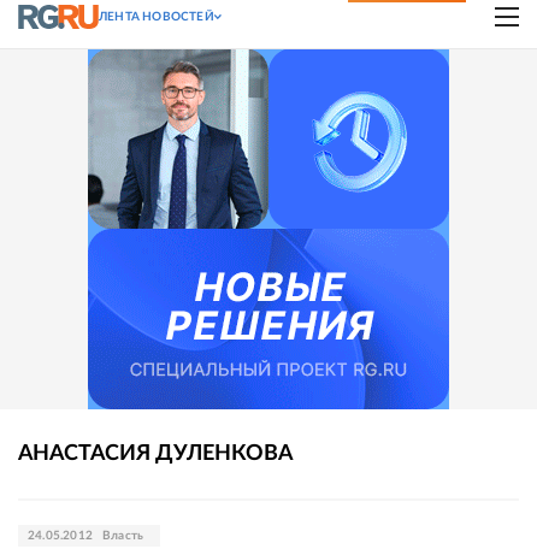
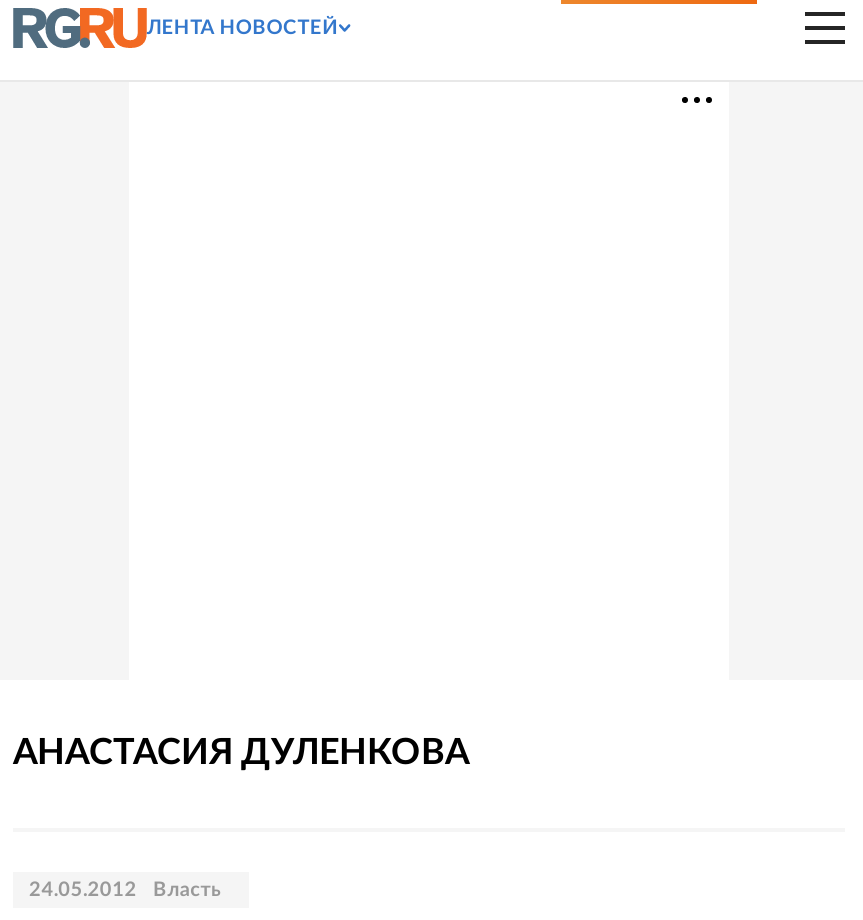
- [image]
